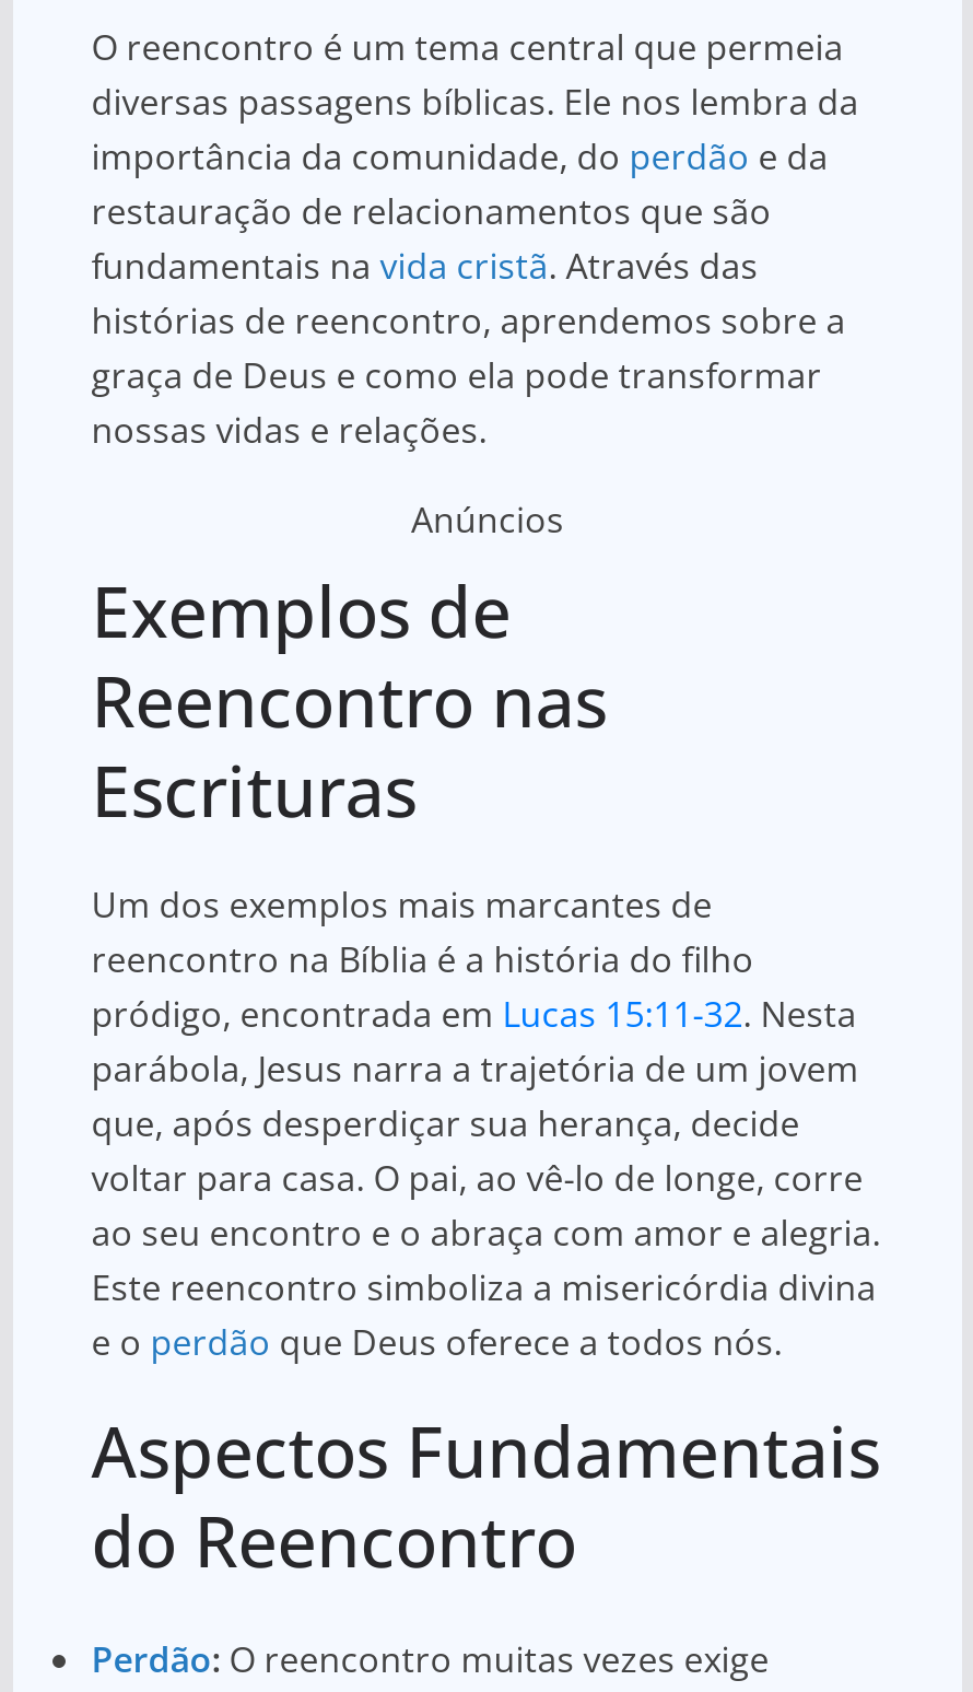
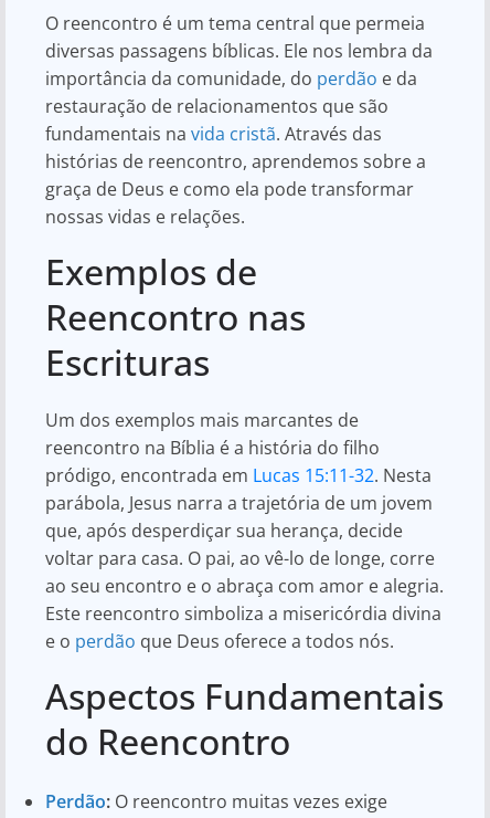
- Anúncios
